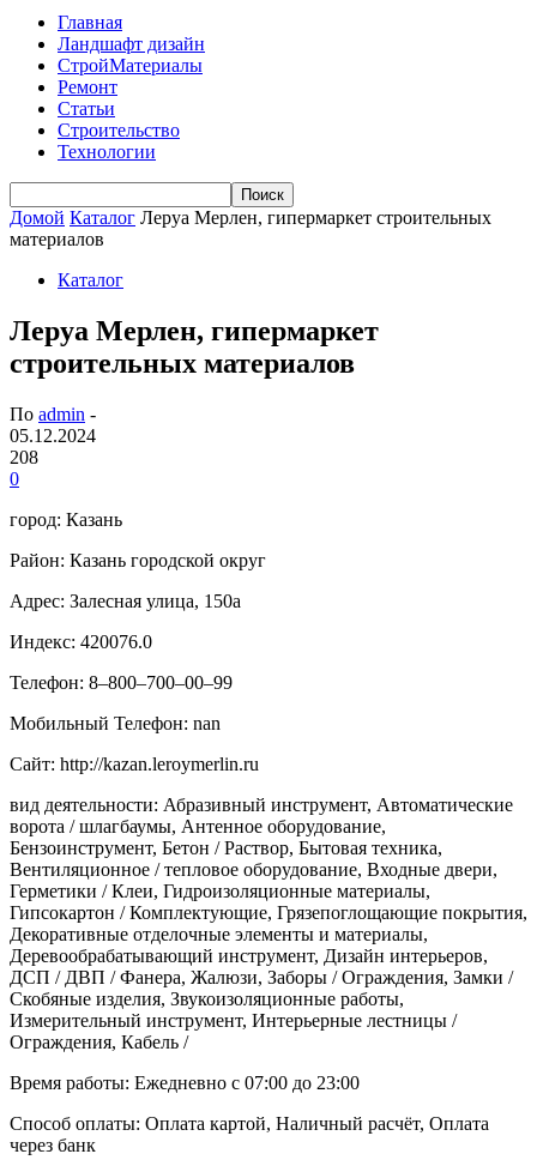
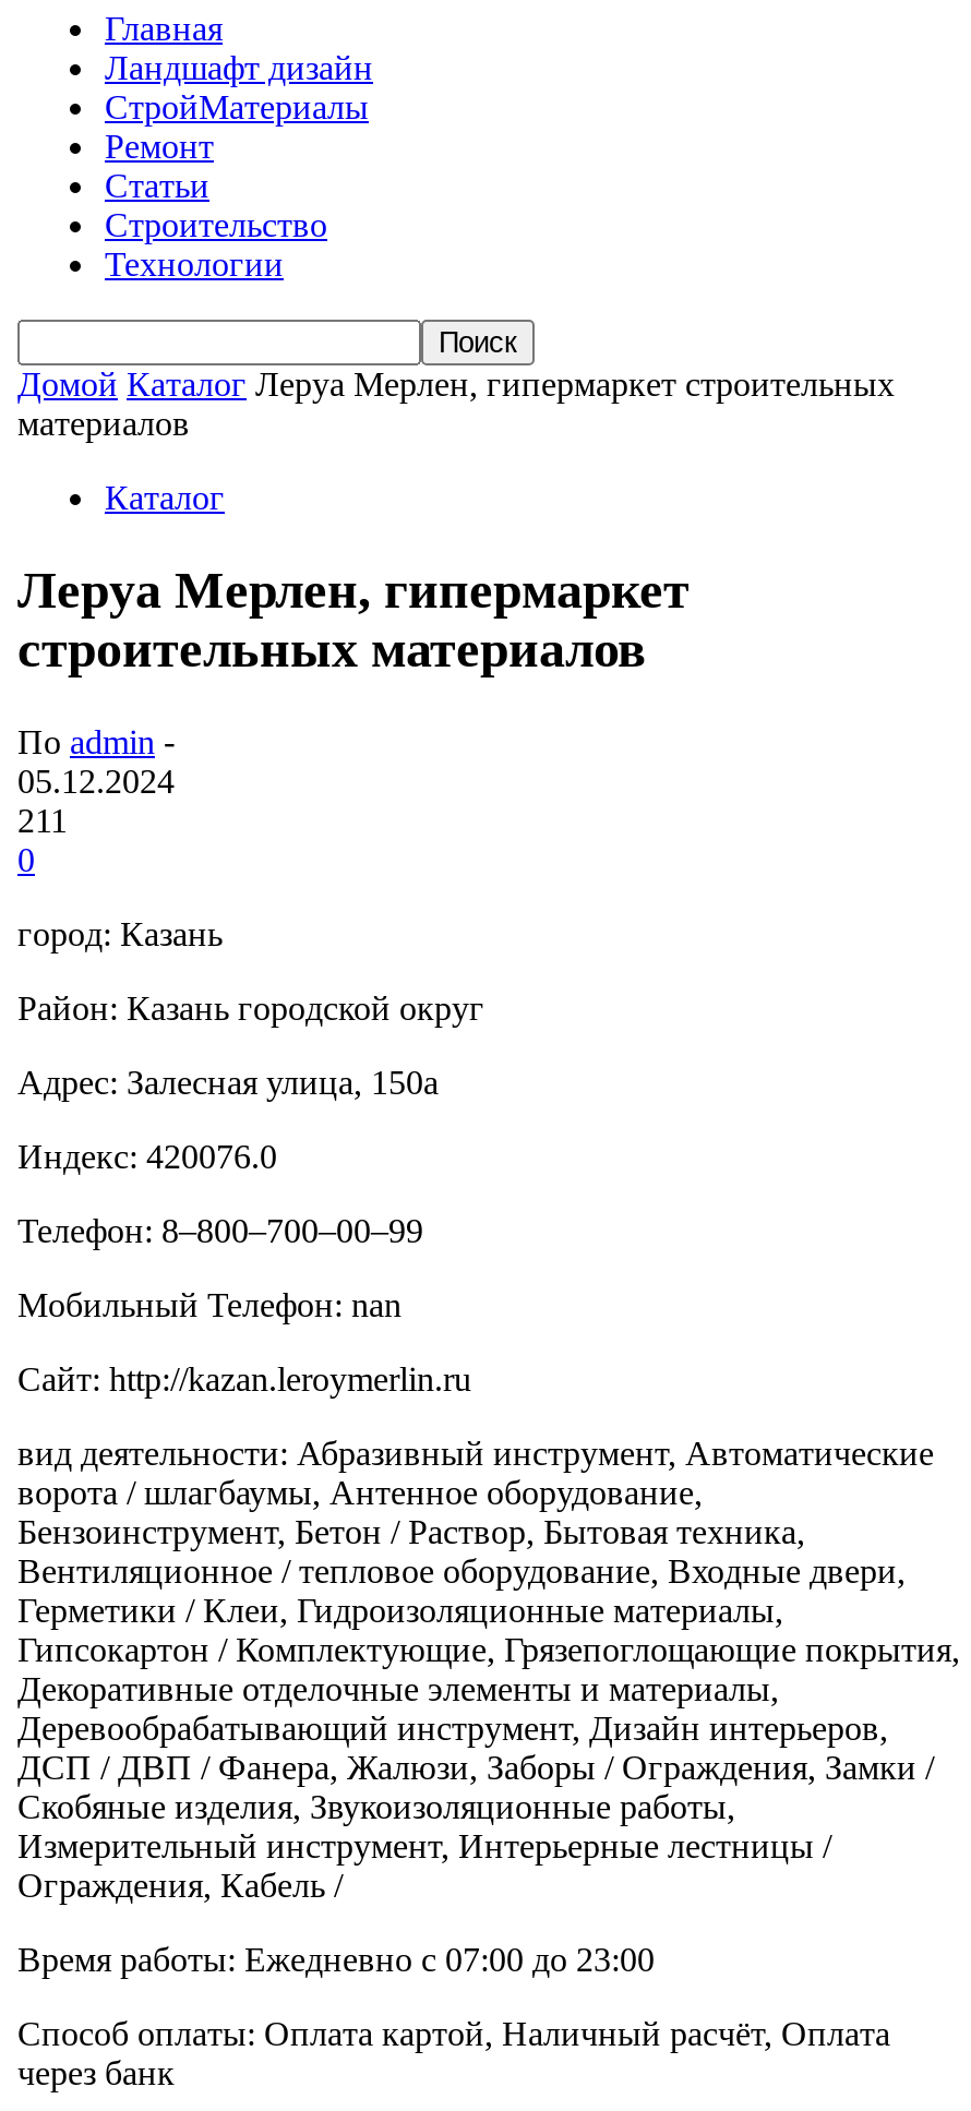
- 208
+ 211
